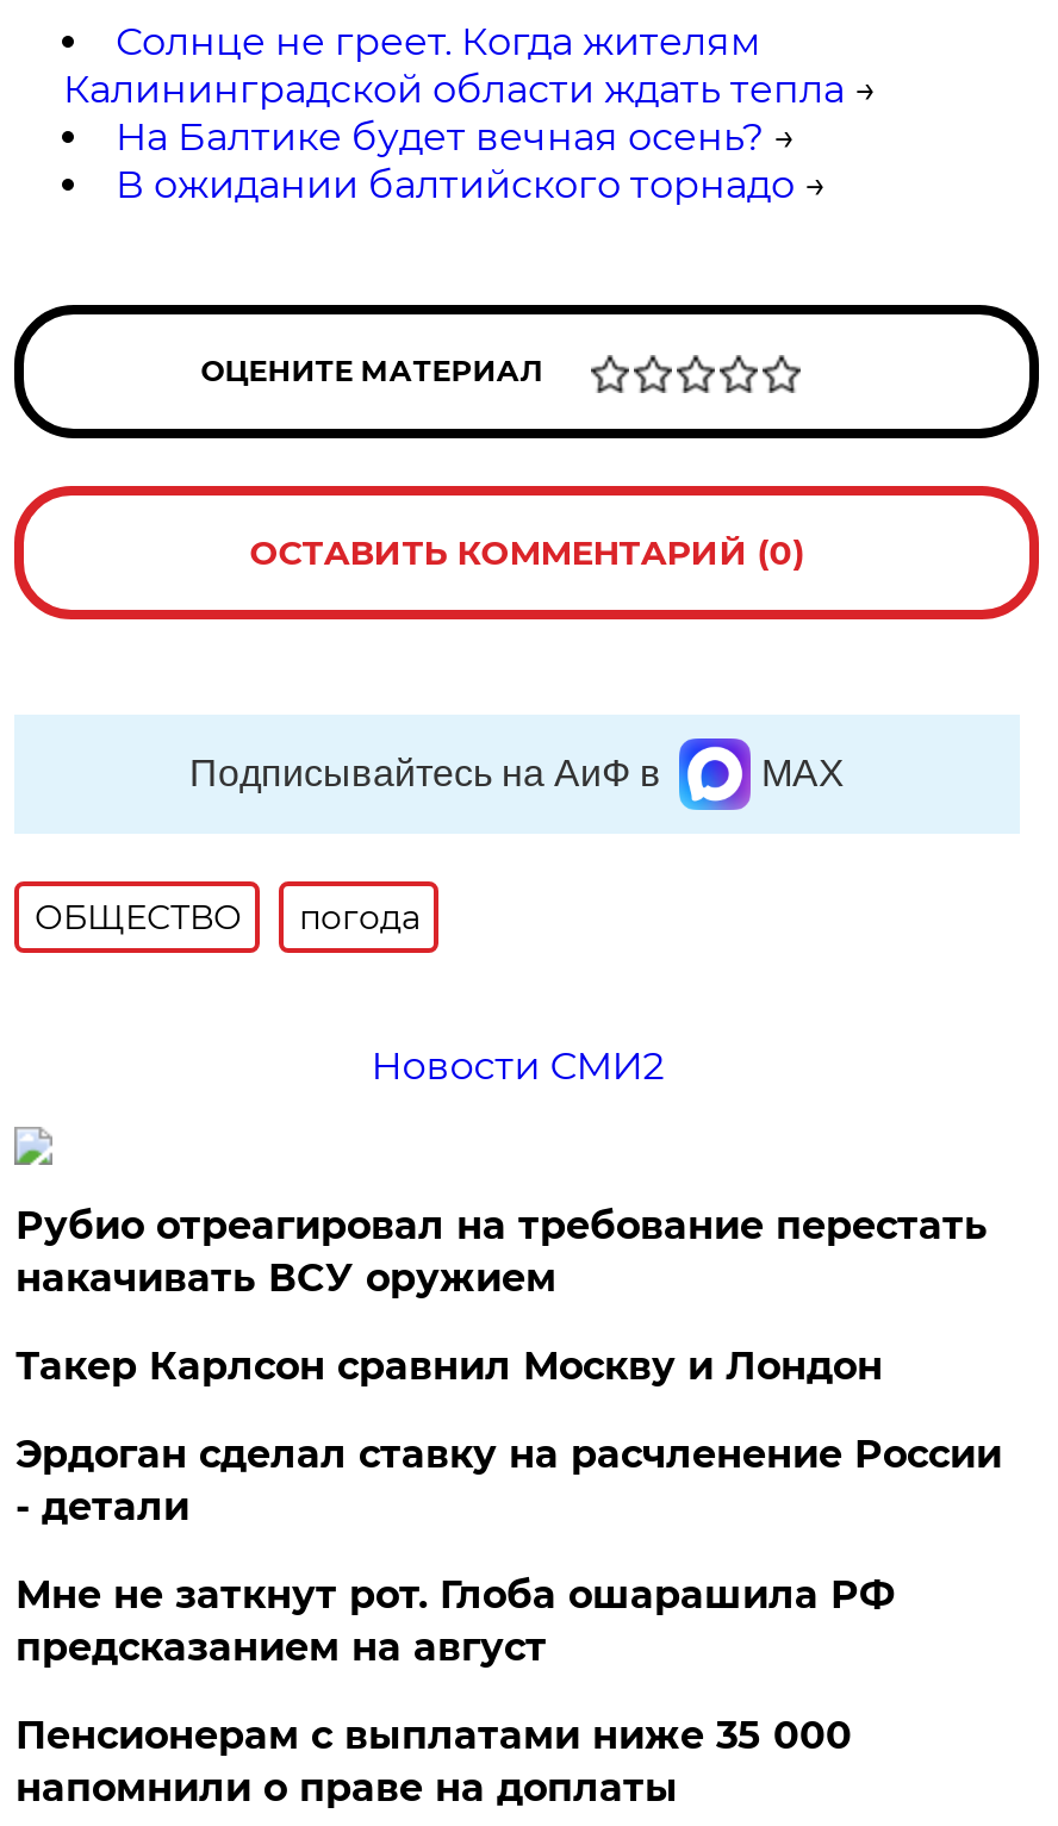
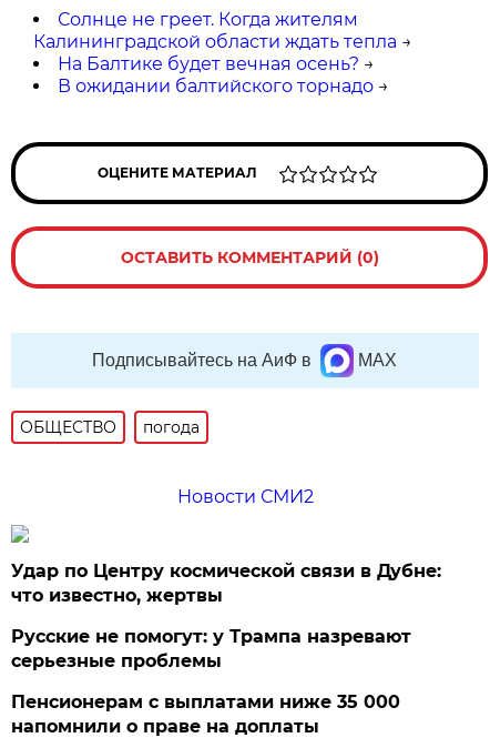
- Рубио отреагировал на требование перестать
- накачивать ВСУ оружием
- Такер Карлсон сравнил Москву и Лондон
- Эрдоган сделал ставку на расчленение России
- - детали
- Мне не заткнут рот. Глоба ошарашила РФ
- предсказанием на август
+ Удар по Центру космической связи в Дубне:
+ что известно, жертвы
+ Русские не помогут: у Трампа назревают
+ серьезные проблемы
